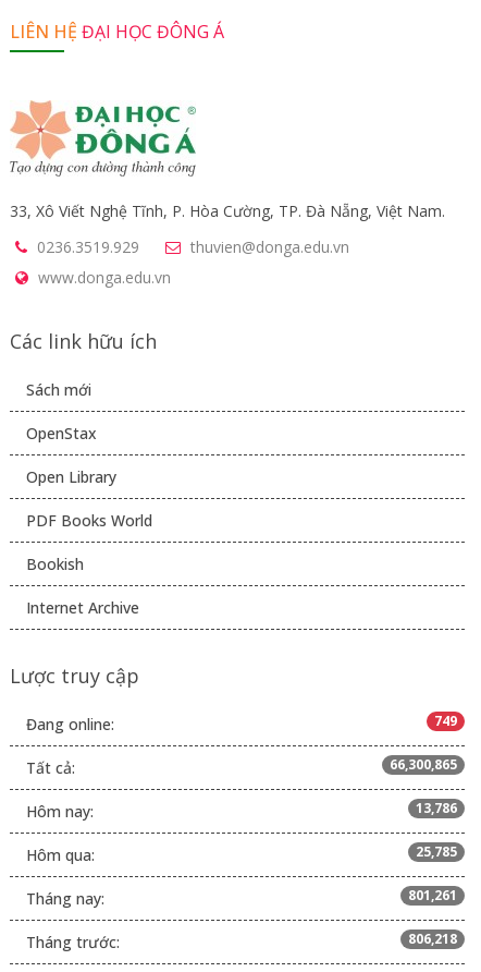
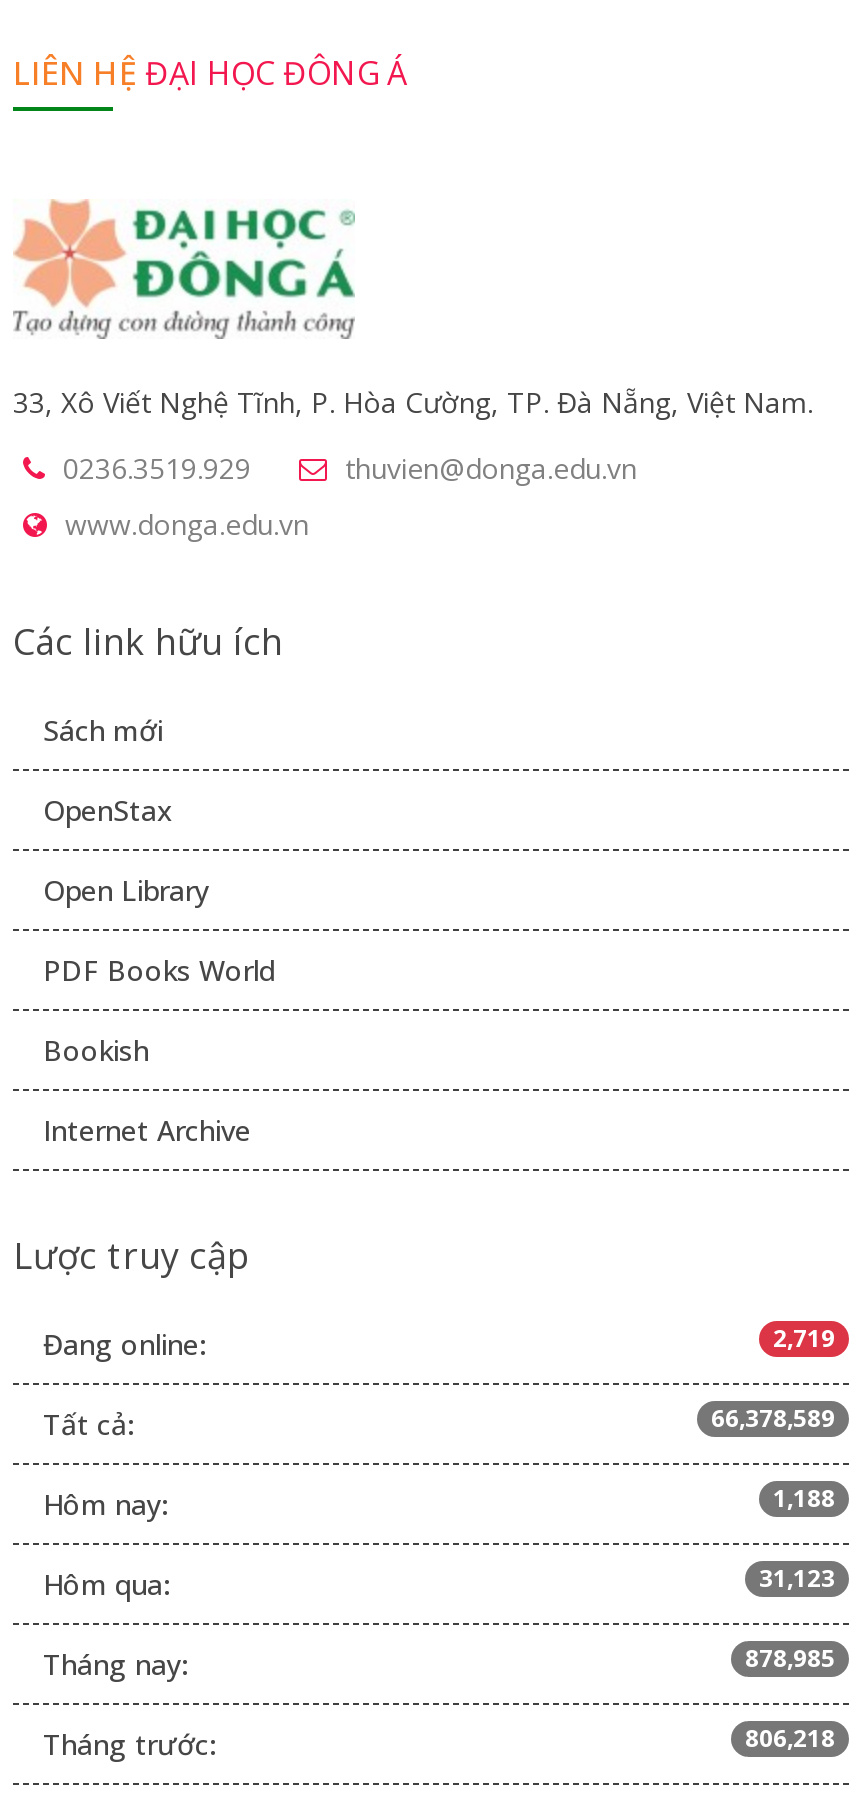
- 749
+ 2,719

- 66,300,865
+ 66,378,589

- 13,786
+ 1,188

- 25,785
+ 31,123

- 801,261
+ 878,985
